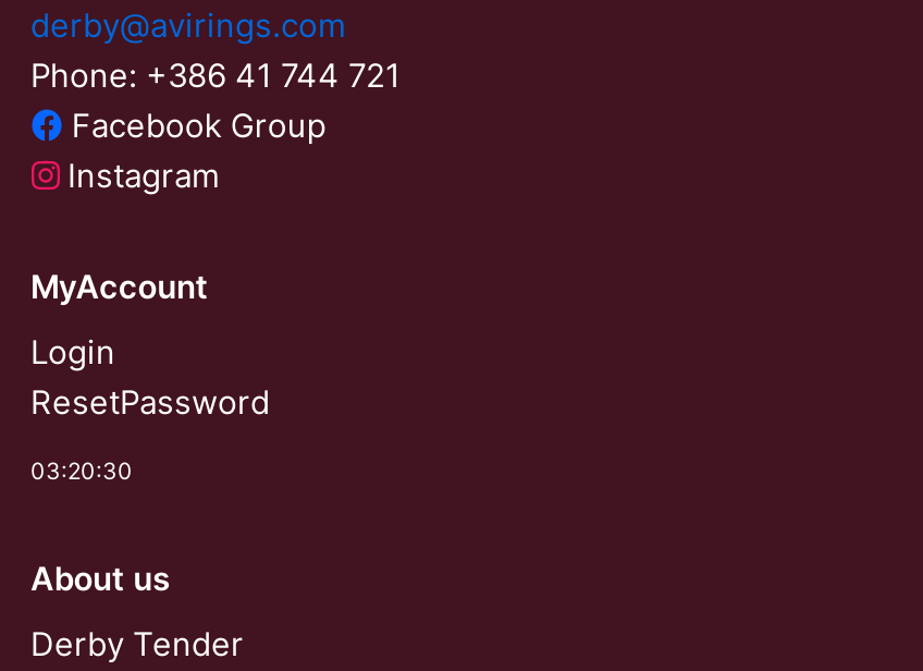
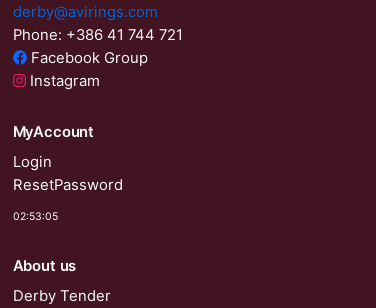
- 03:20:30
+ 02:53:05
